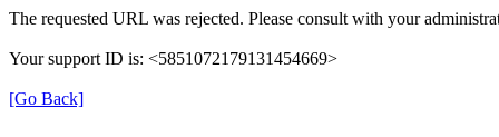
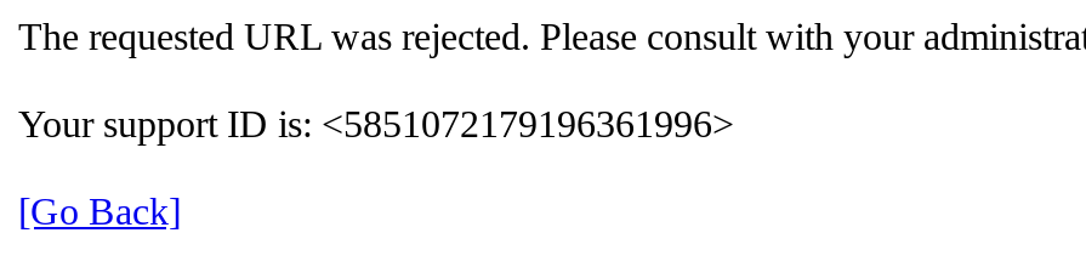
- Your support ID is: <5851072179131454669>
+ Your support ID is: <5851072179196361996>
